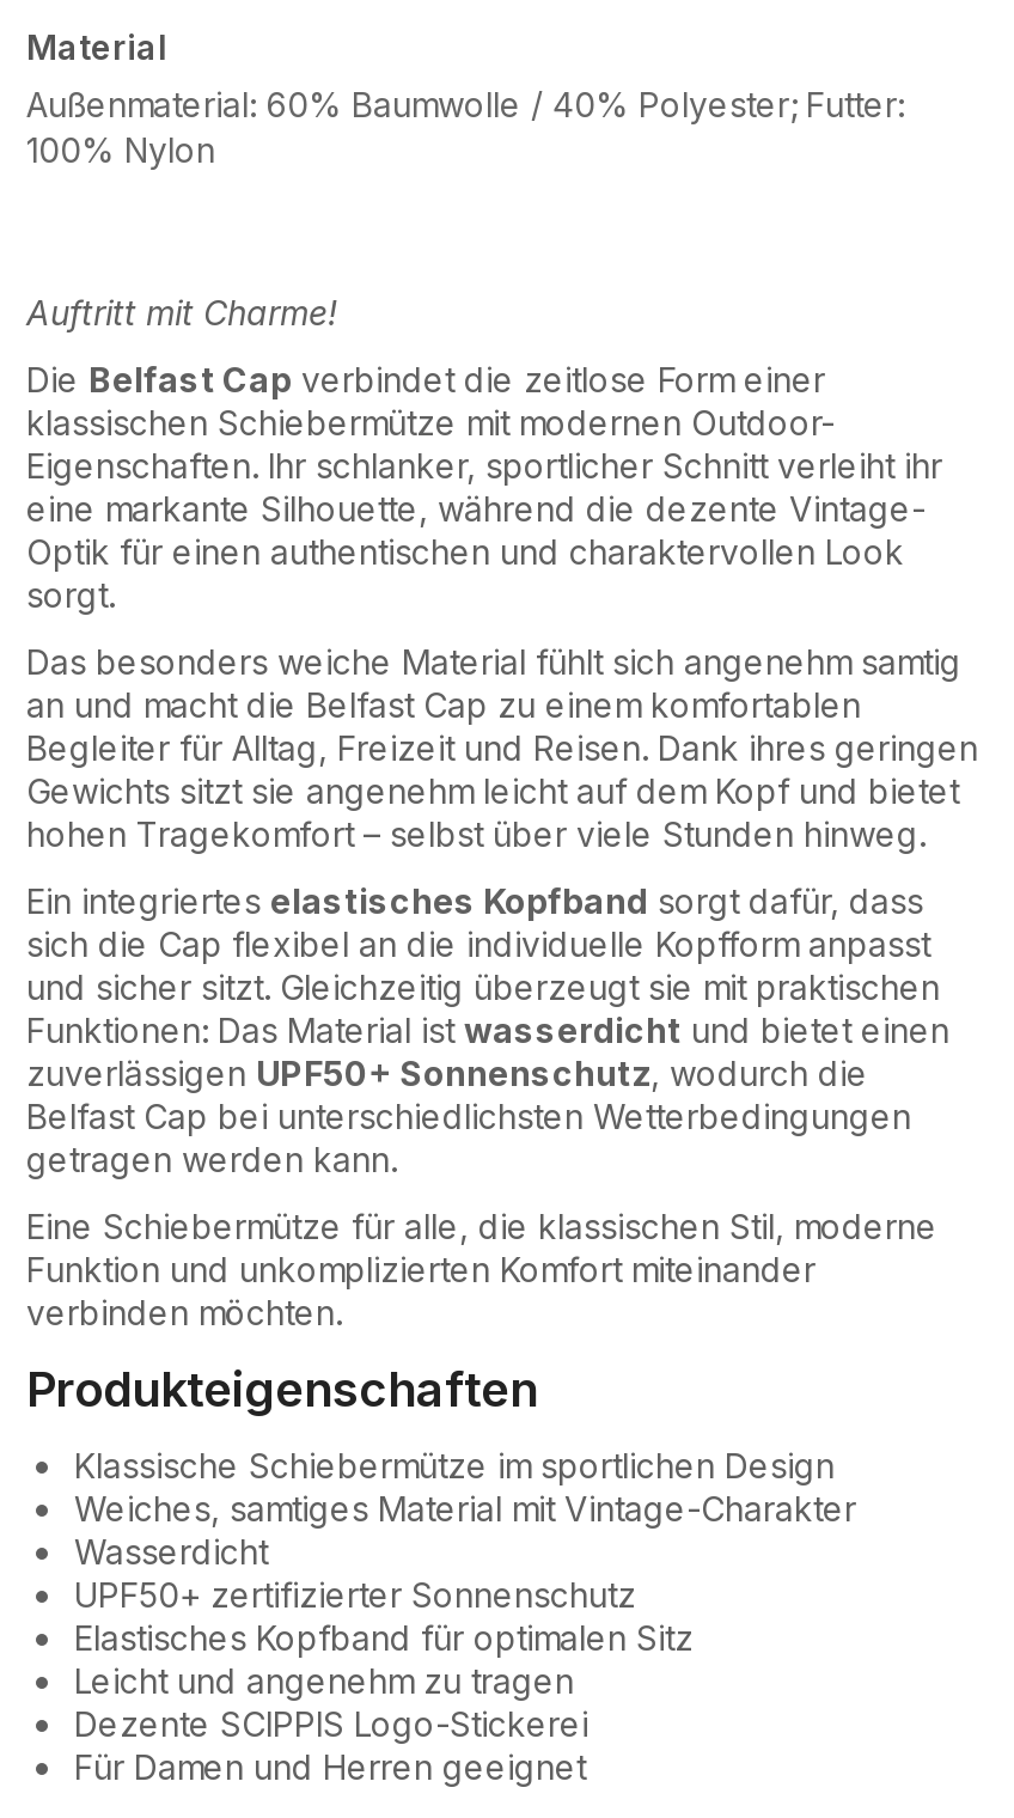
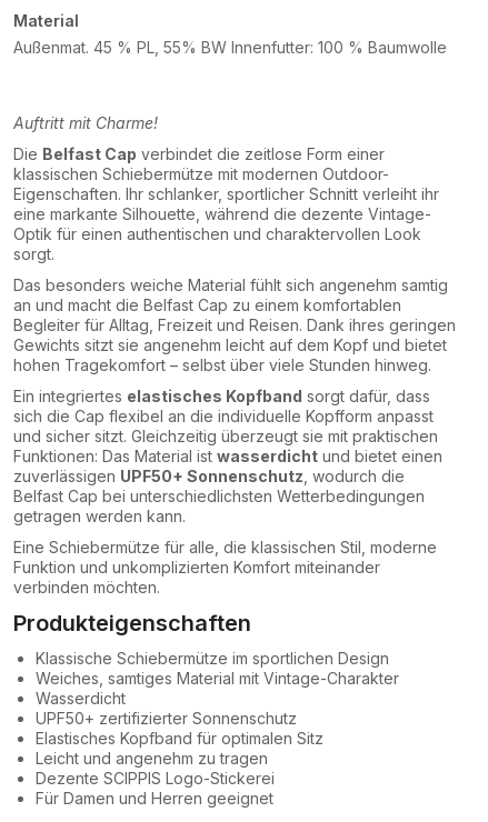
- Außenmaterial: 60% Baumwolle / 40% Polyester; Futter:
- 100% Nylon
+ Außenmat. 45 % PL, 55% BW Innenfutter: 100 % Baumwolle
